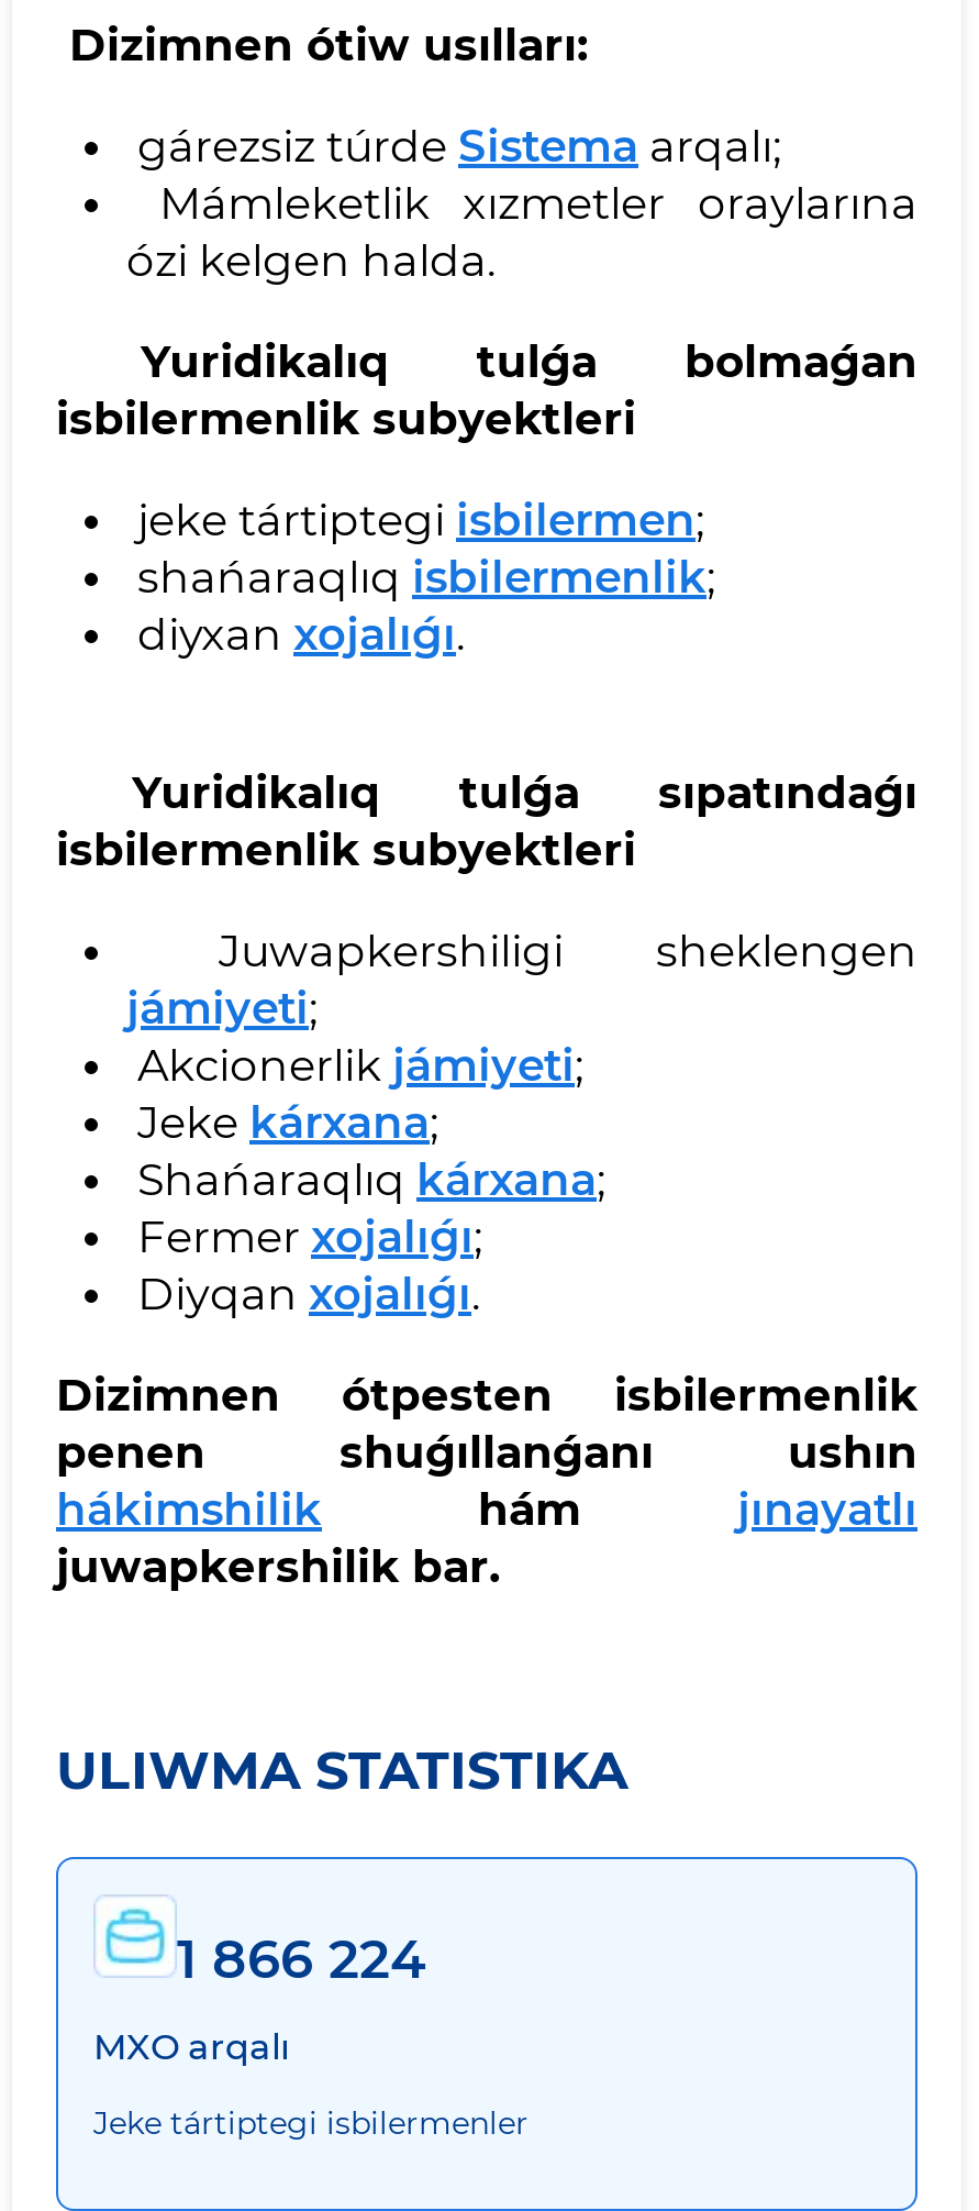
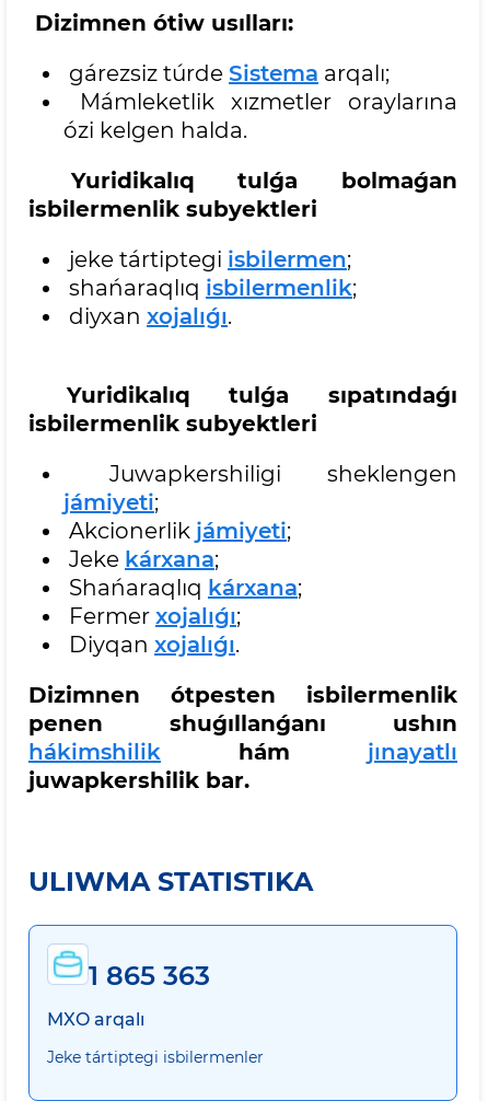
- 1 866 224
+ 1 865 363
